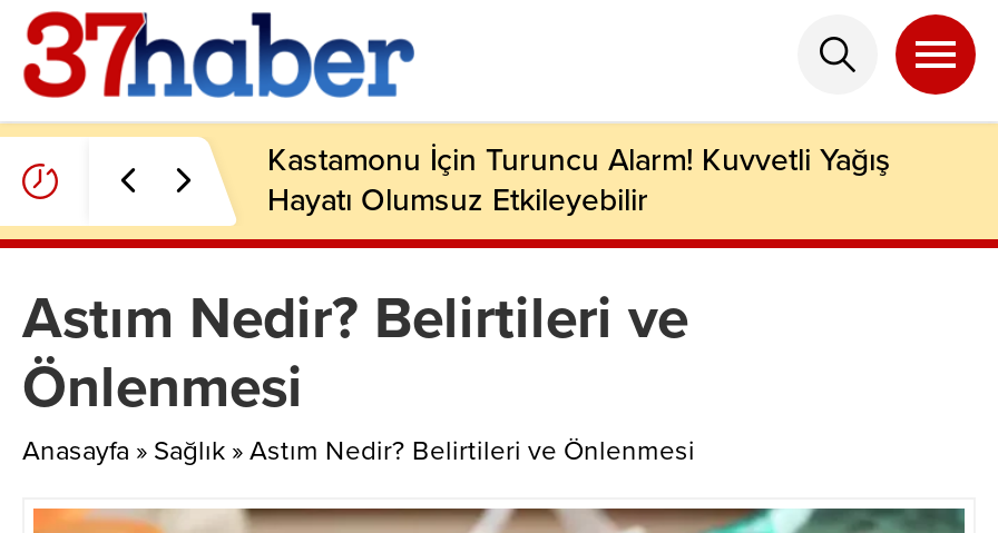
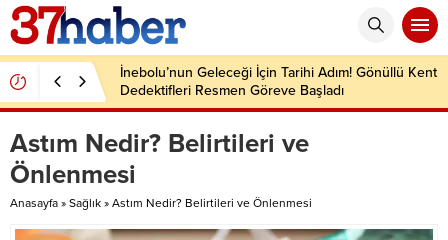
- Kastamonu İçin Turuncu Alarm! Kuvvetli Yağış
- Hayatı Olumsuz Etkileyebilir
+ İnebolu’nun Geleceği İçin Tarihi Adım! Gönüllü Kent
+ Dedektifleri Resmen Göreve Başladı
